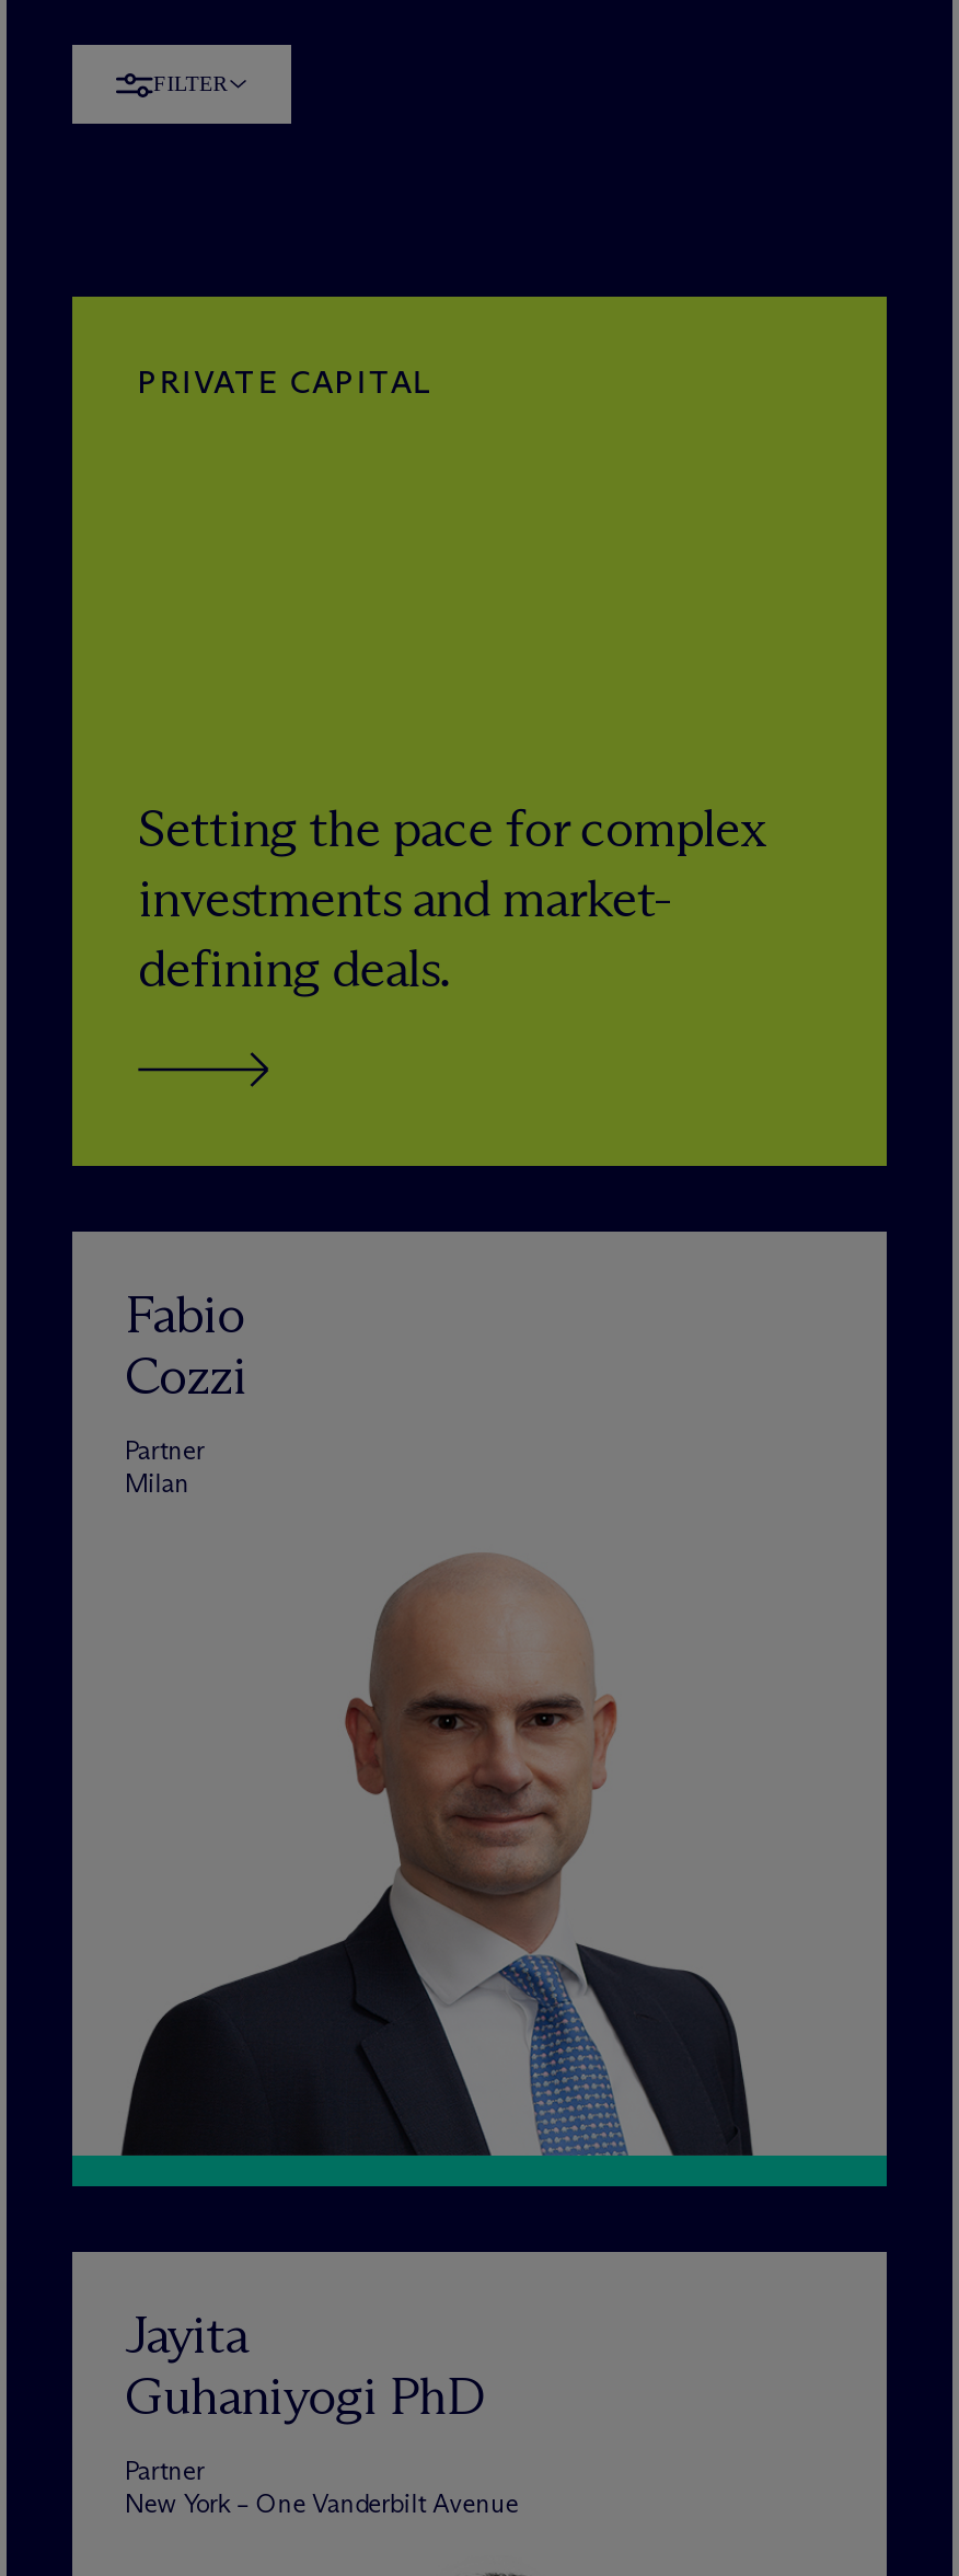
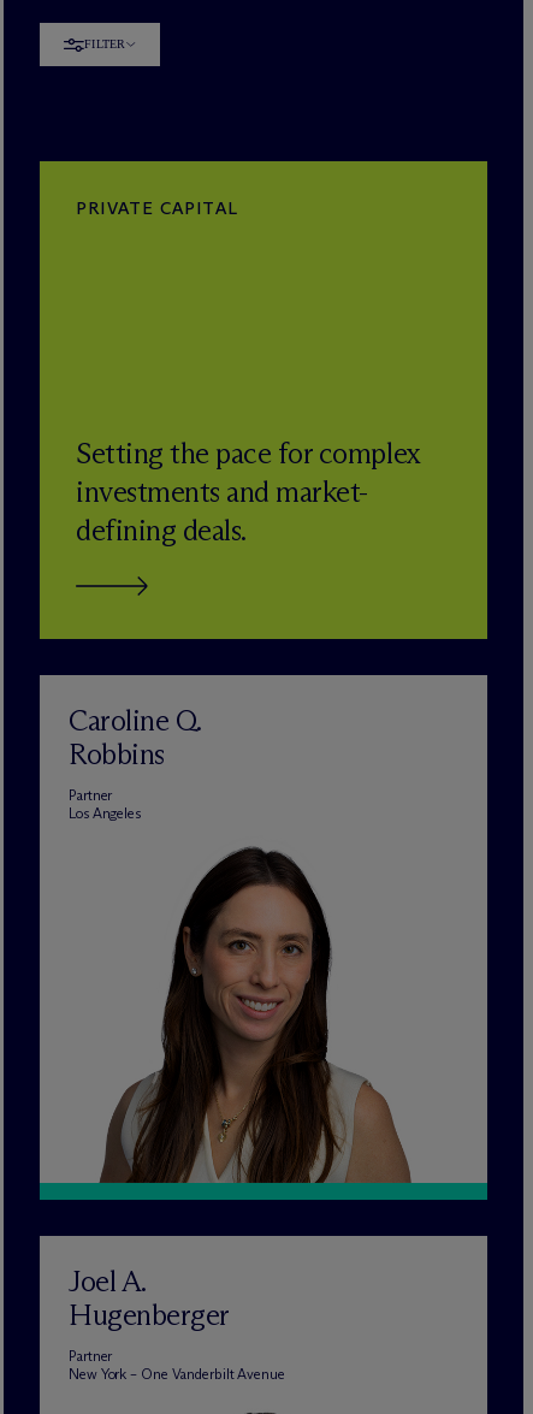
- Fabio
- Cozzi
+ Caroline Q.
+ Robbins

- Milan
+ Los Angeles

- [image]
+ [image]

- Jayita
- Guhaniyogi PhD
+ Joel A.
+ Hugenberger
